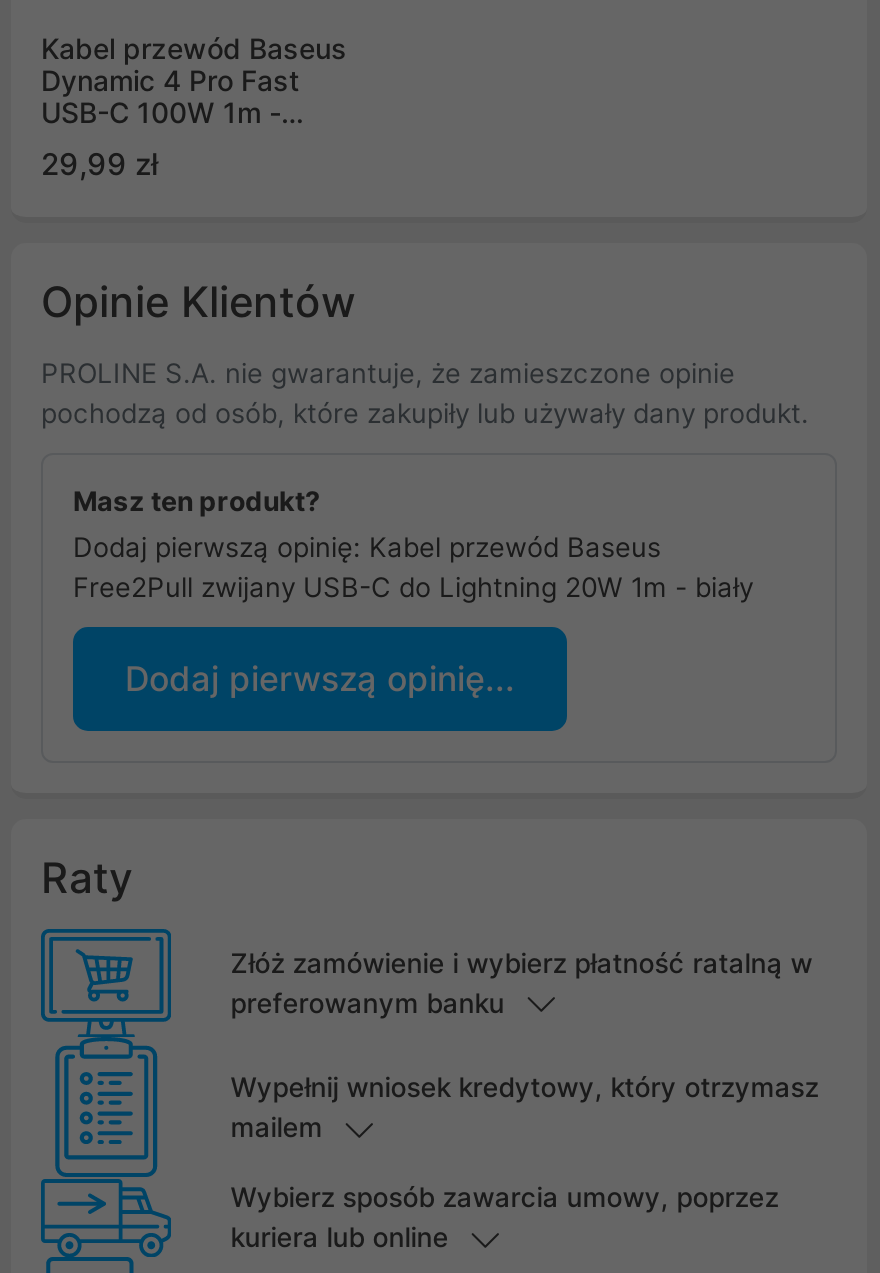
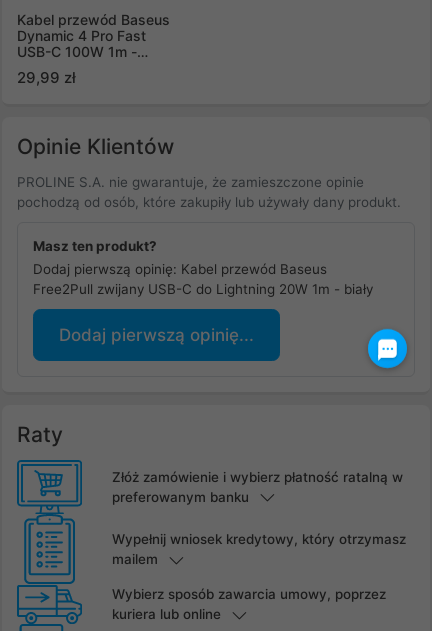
+ [image]
